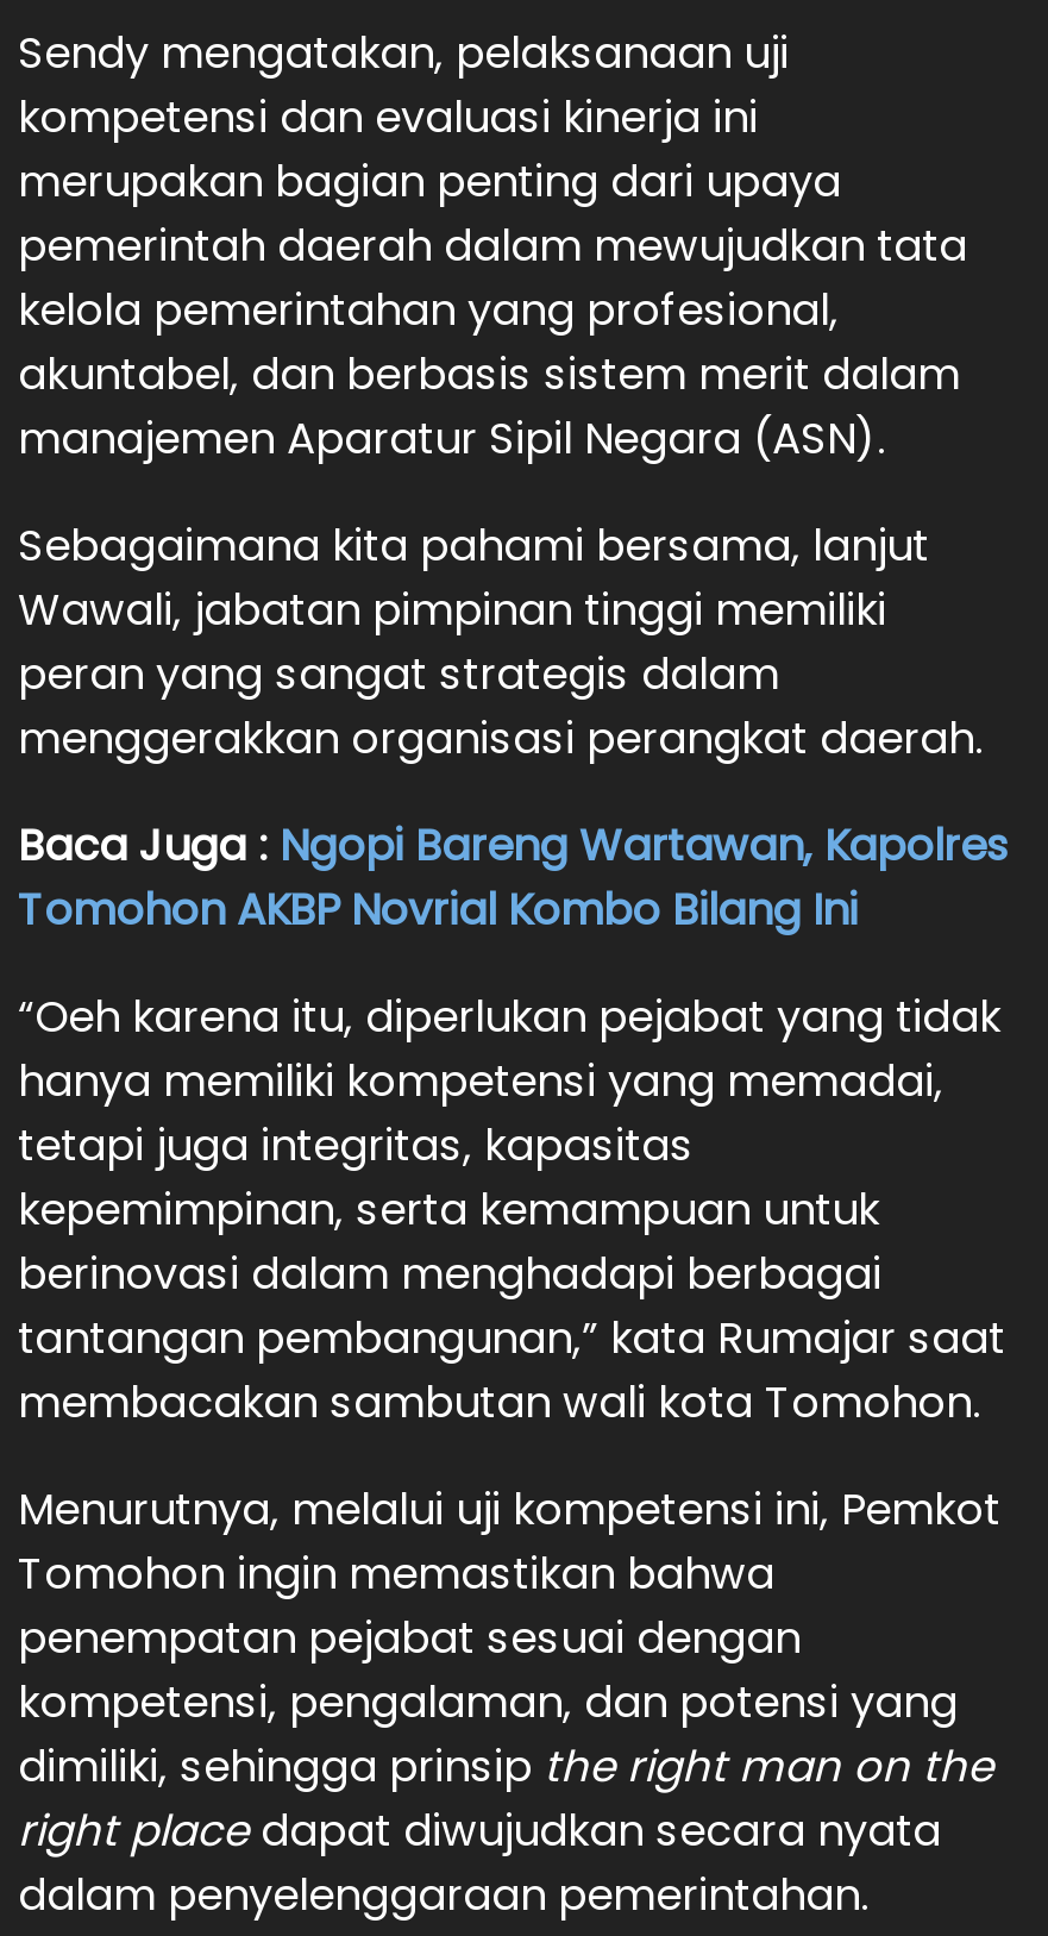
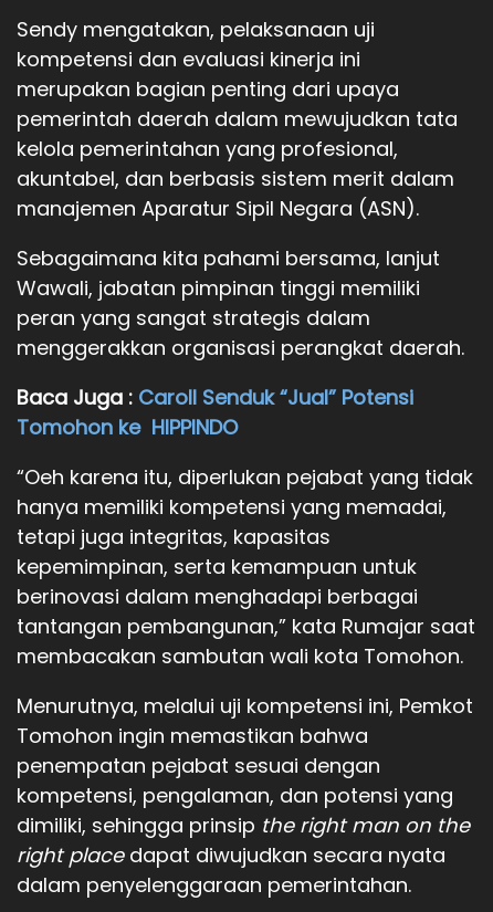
- Baca Juga : Ngopi Bareng Wartawan, Kapolres
- Tomohon AKBP Novrial Kombo Bilang Ini
+ Baca Juga : Caroll Senduk “Jual” Potensi
+ Tomohon ke HIPPINDO
